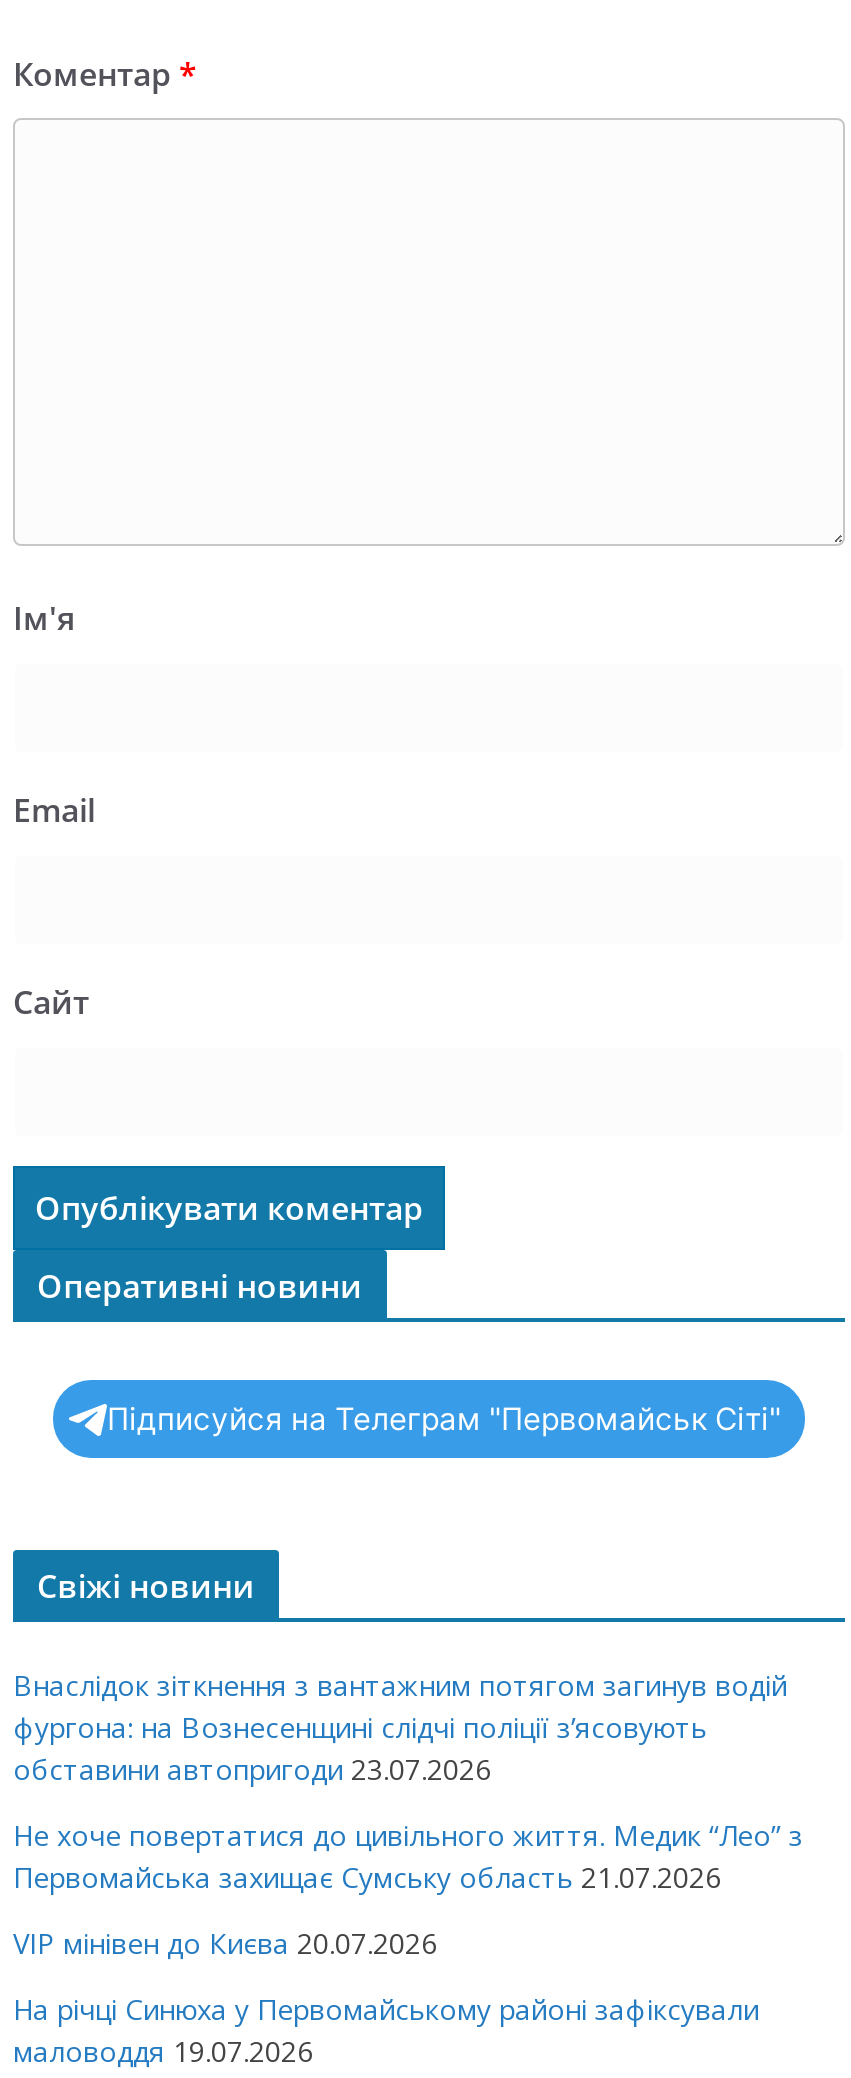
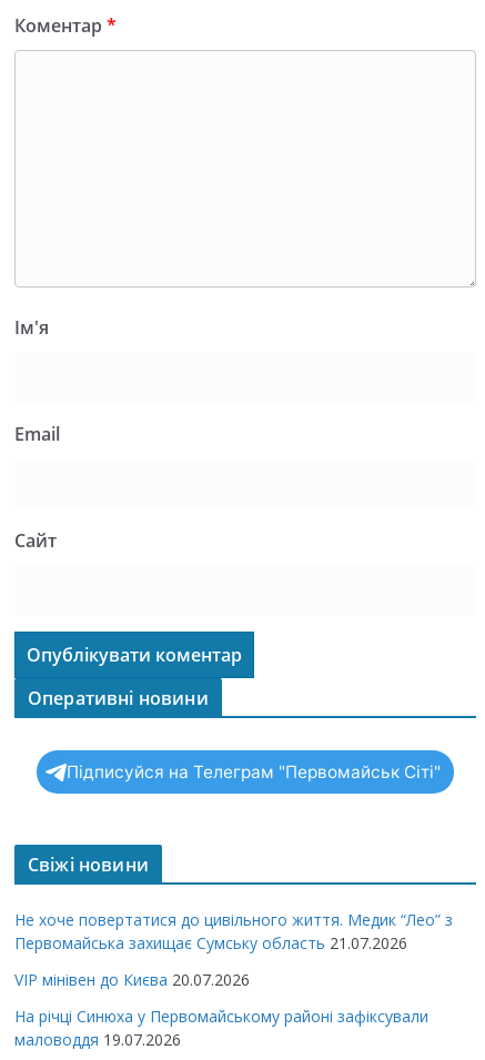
- Внаслідок зіткнення з вантажним потягом загинув водій
- фургона: на Вознесенщині слідчі поліції з’ясовують
- обставини автопригоди 23.07.2026
